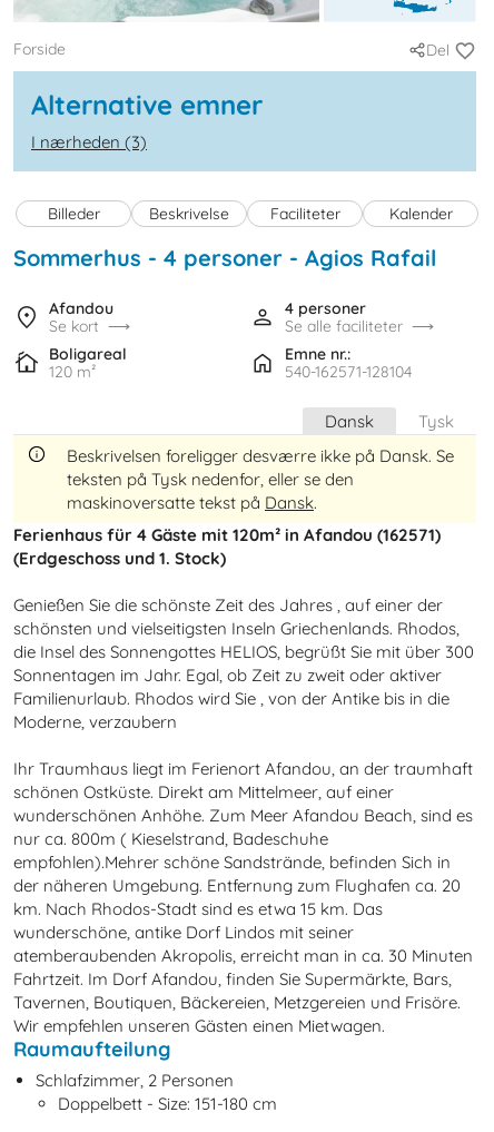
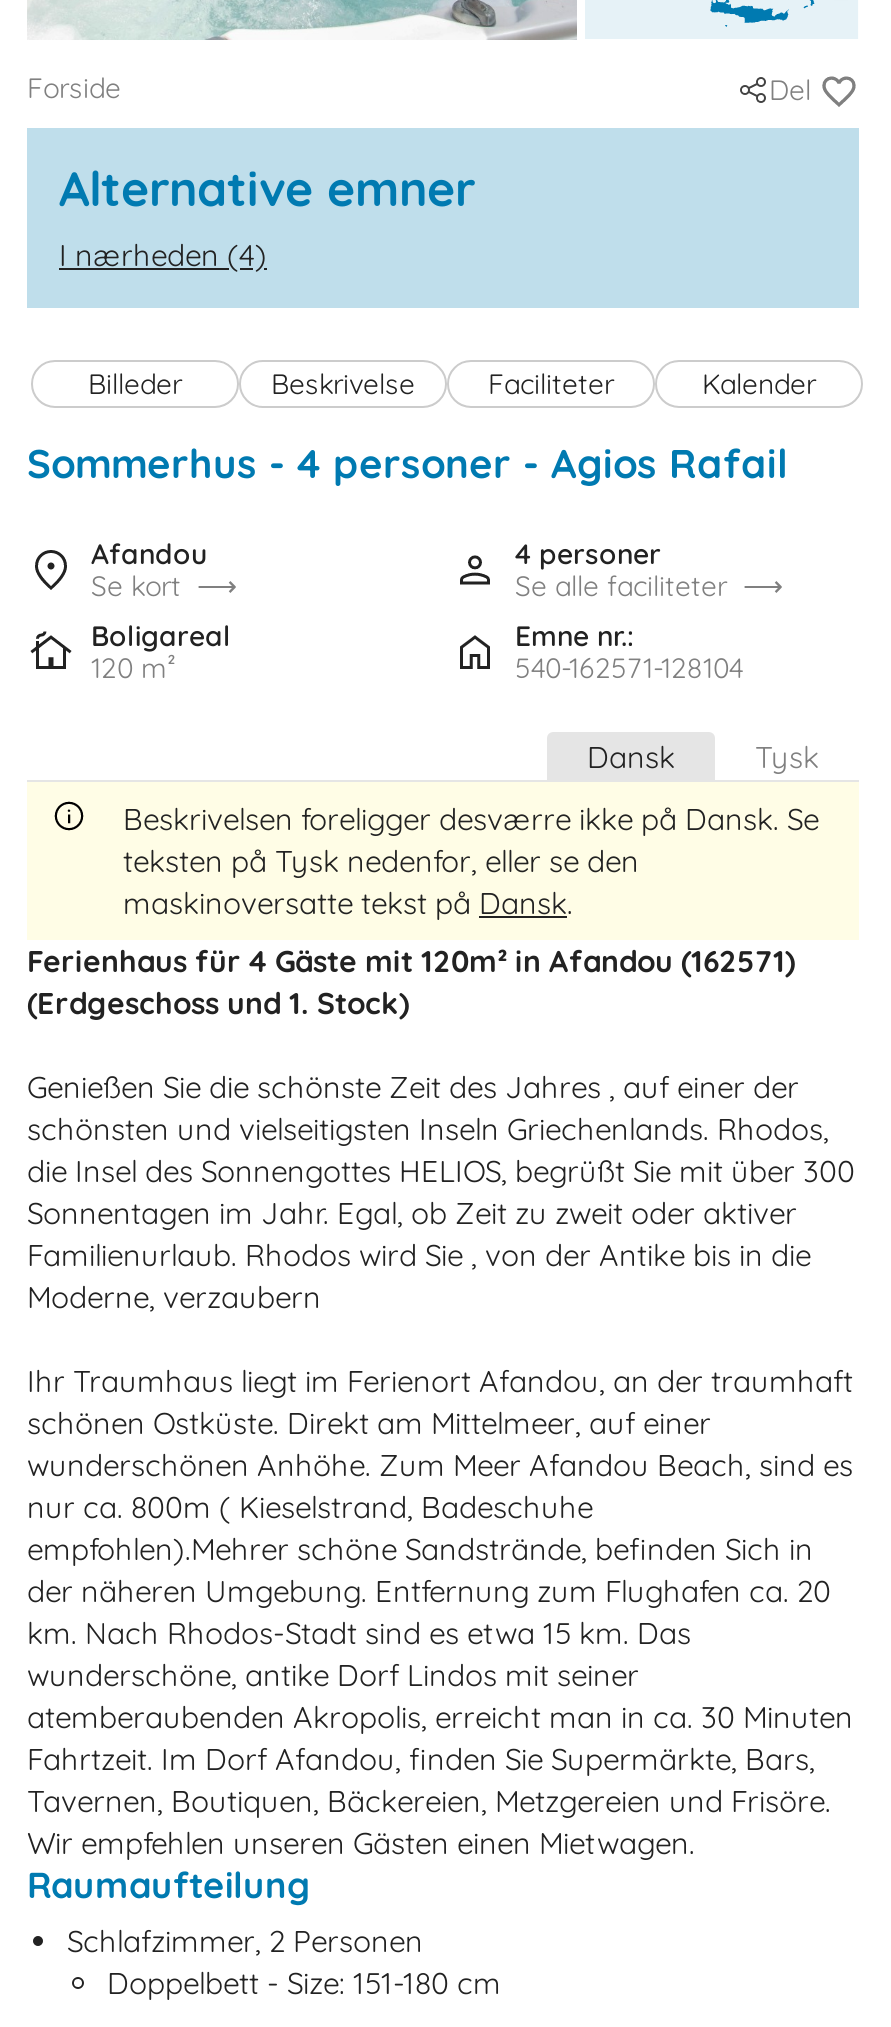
- I nærheden (3)
+ I nærheden (4)
